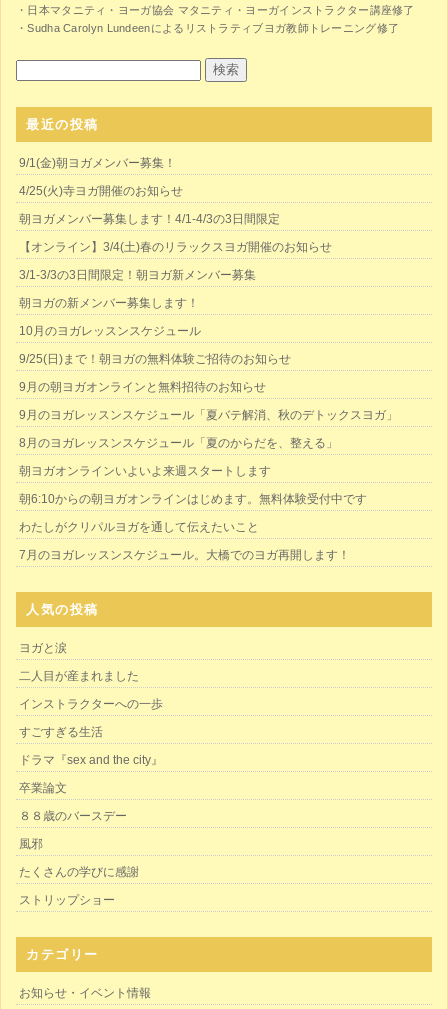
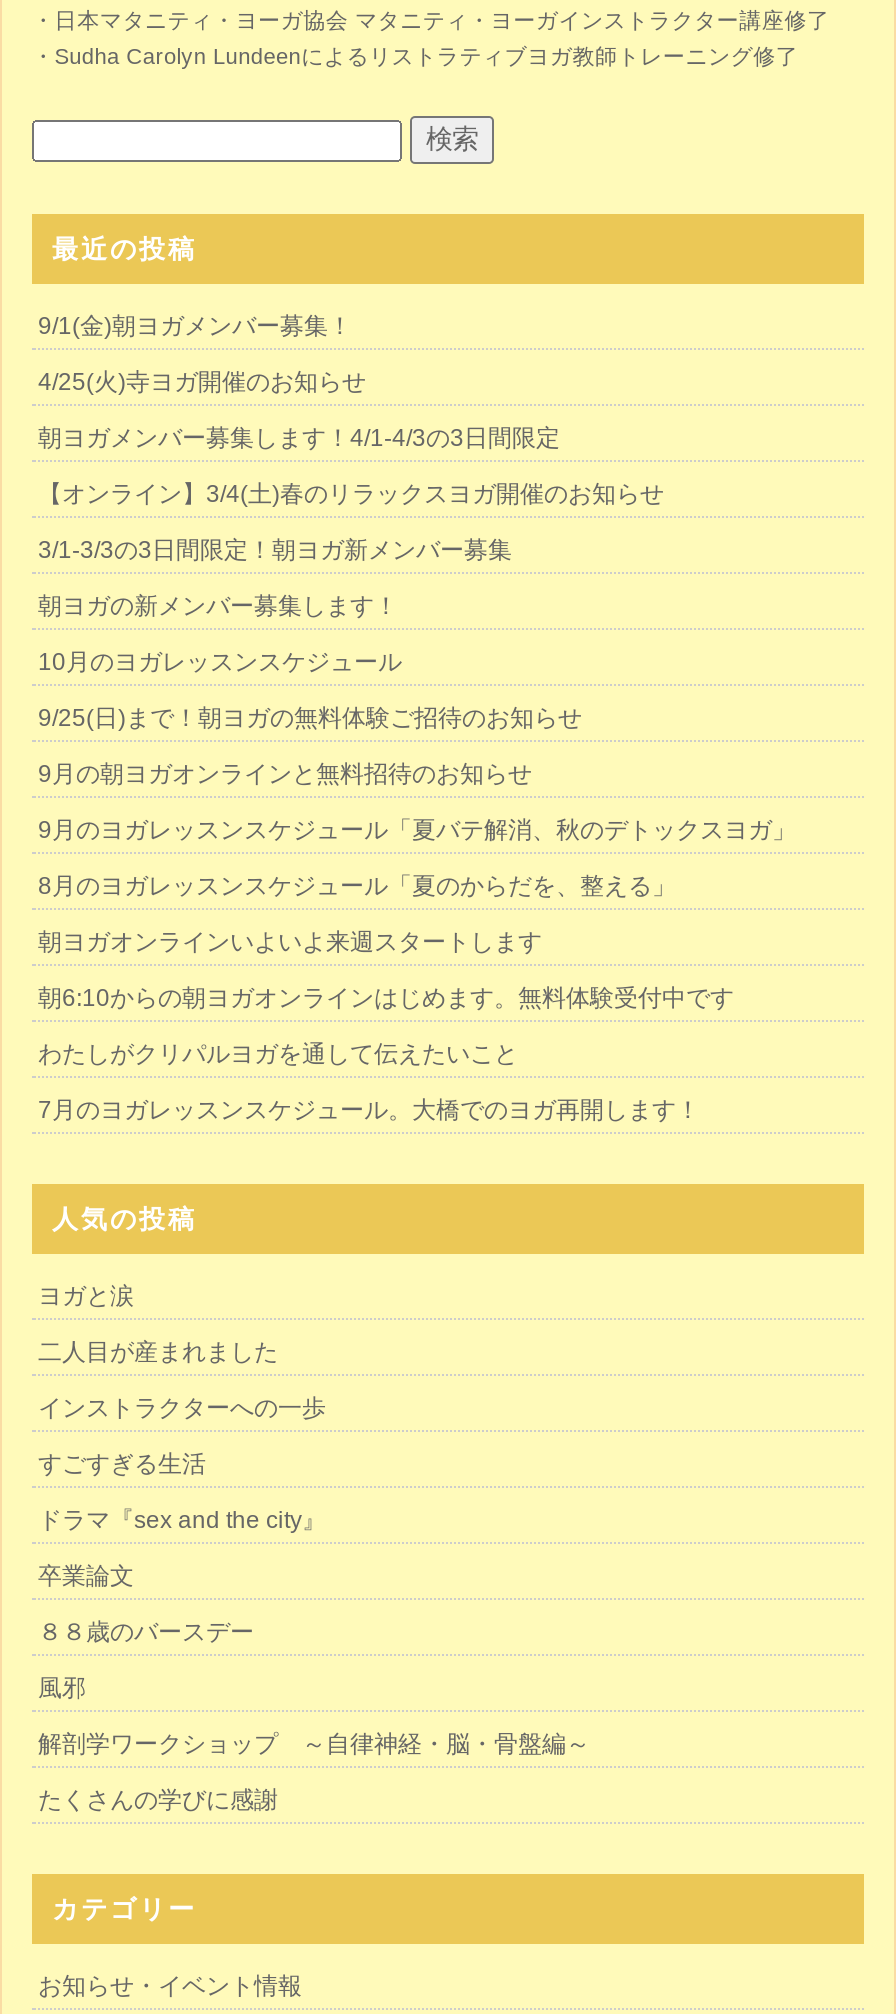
+ 解剖学ワークショップ ～自律神経・脳・骨盤編～

moved down: たくさんの学びに感謝

- ストリップショー
